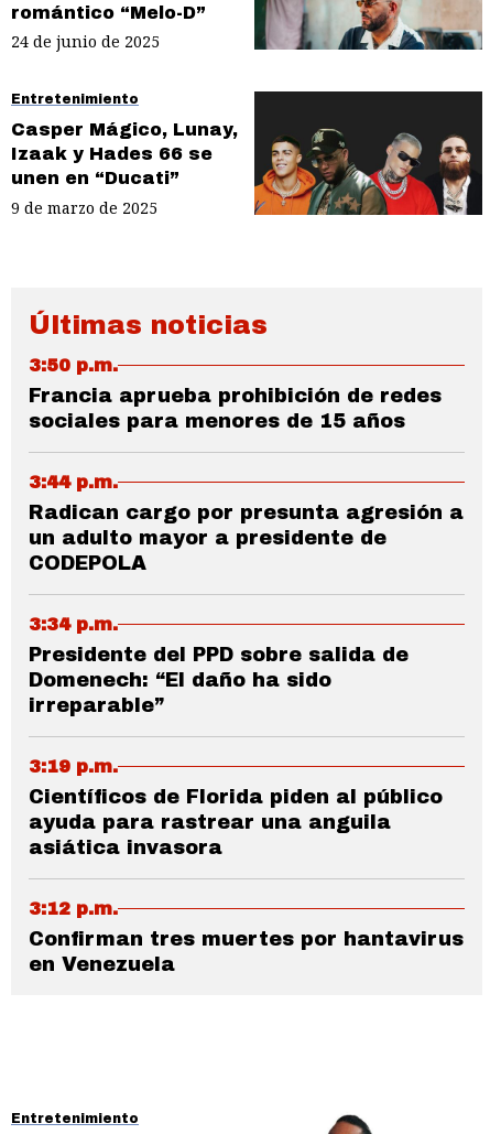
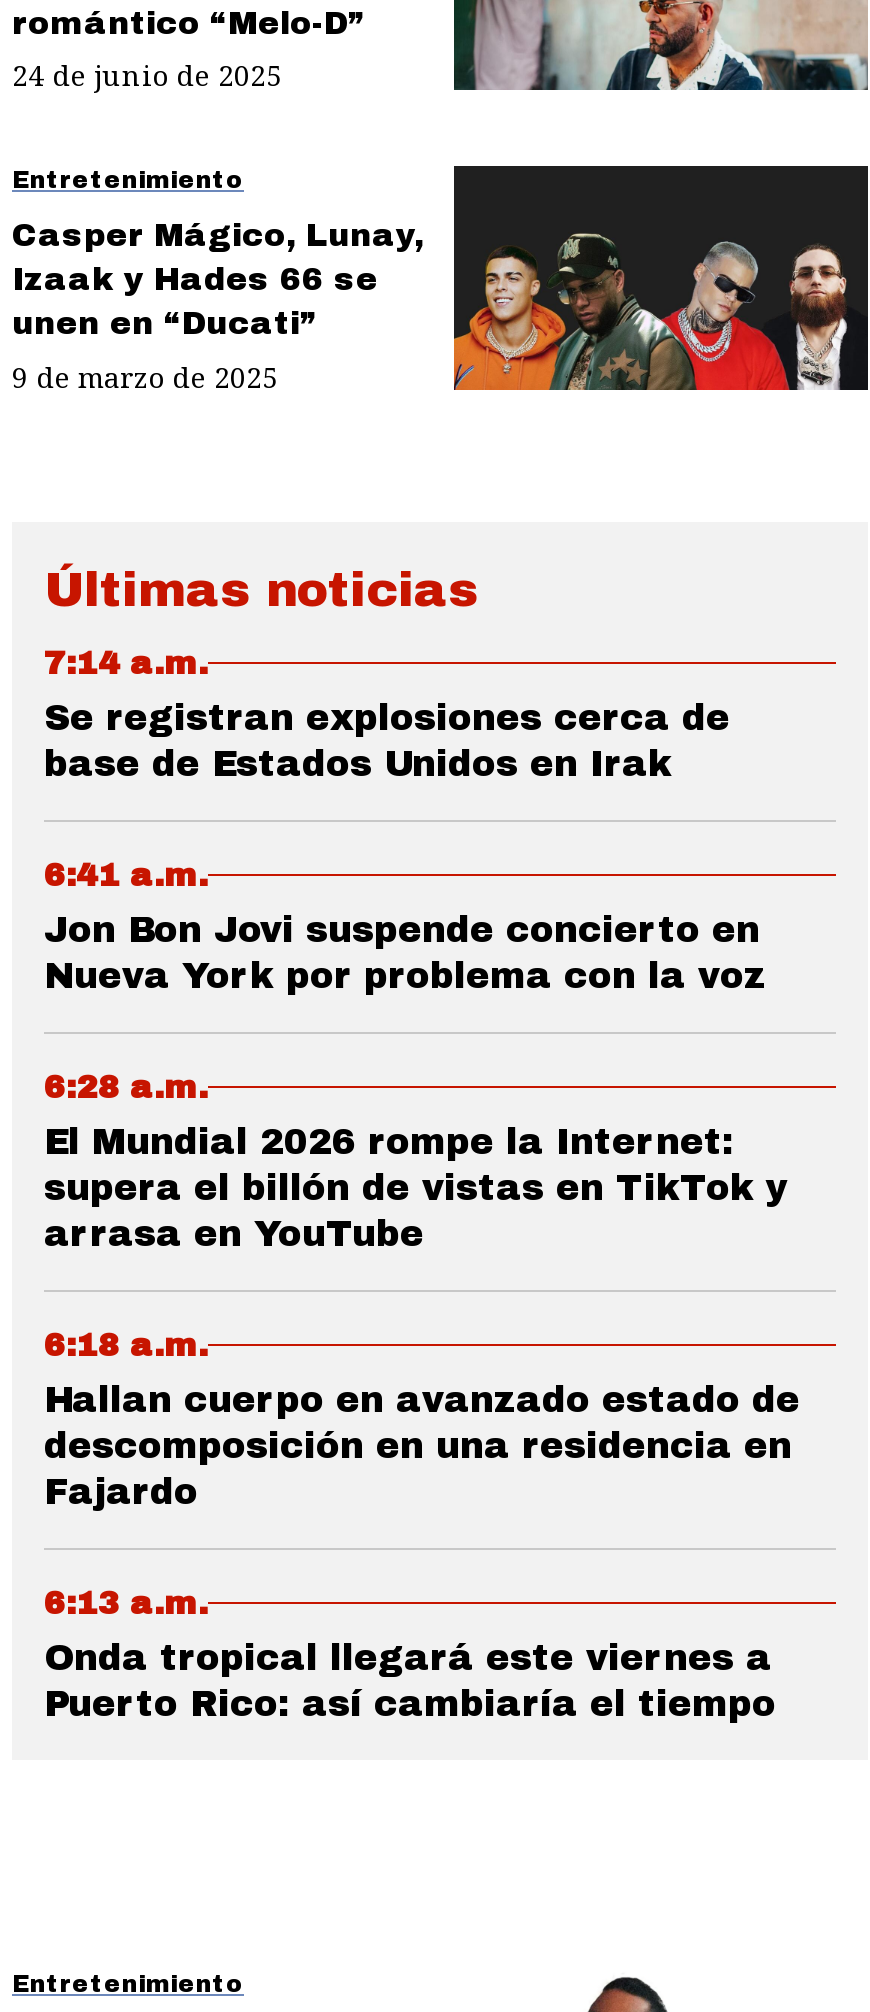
- 3:50 p.m.
- Francia aprueba prohibición de redes
- sociales para menores de 15 años
+ 7:14 a.m.
+ Se registran explosiones cerca de
+ base de Estados Unidos en Irak

- 3:44 p.m.
- Radican cargo por presunta agresión a
- un adulto mayor a presidente de
- CODEPOLA
+ 6:41 a.m.
+ Jon Bon Jovi suspende concierto en
+ Nueva York por problema con la voz

- 3:34 p.m.
- Presidente del PPD sobre salida de
- Domenech: “El daño ha sido
- irreparable”
+ 6:28 a.m.
+ El Mundial 2026 rompe la Internet:
+ supera el billón de vistas en TikTok y
+ arrasa en YouTube

- 3:19 p.m.
- Científicos de Florida piden al público
- ayuda para rastrear una anguila
- asiática invasora
+ 6:18 a.m.
+ Hallan cuerpo en avanzado estado de
+ descomposición en una residencia en
+ Fajardo

- 3:12 p.m.
- Confirman tres muertes por hantavirus
- en Venezuela
+ 6:13 a.m.
+ Onda tropical llegará este viernes a
+ Puerto Rico: así cambiaría el tiempo
